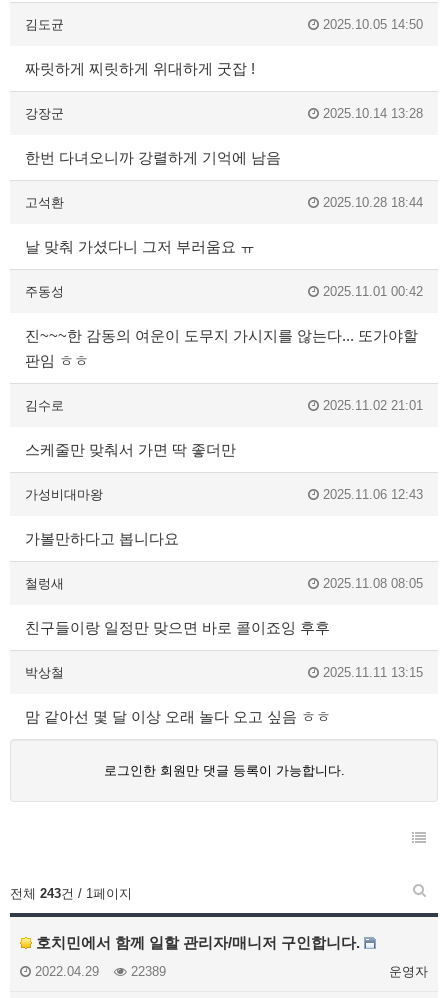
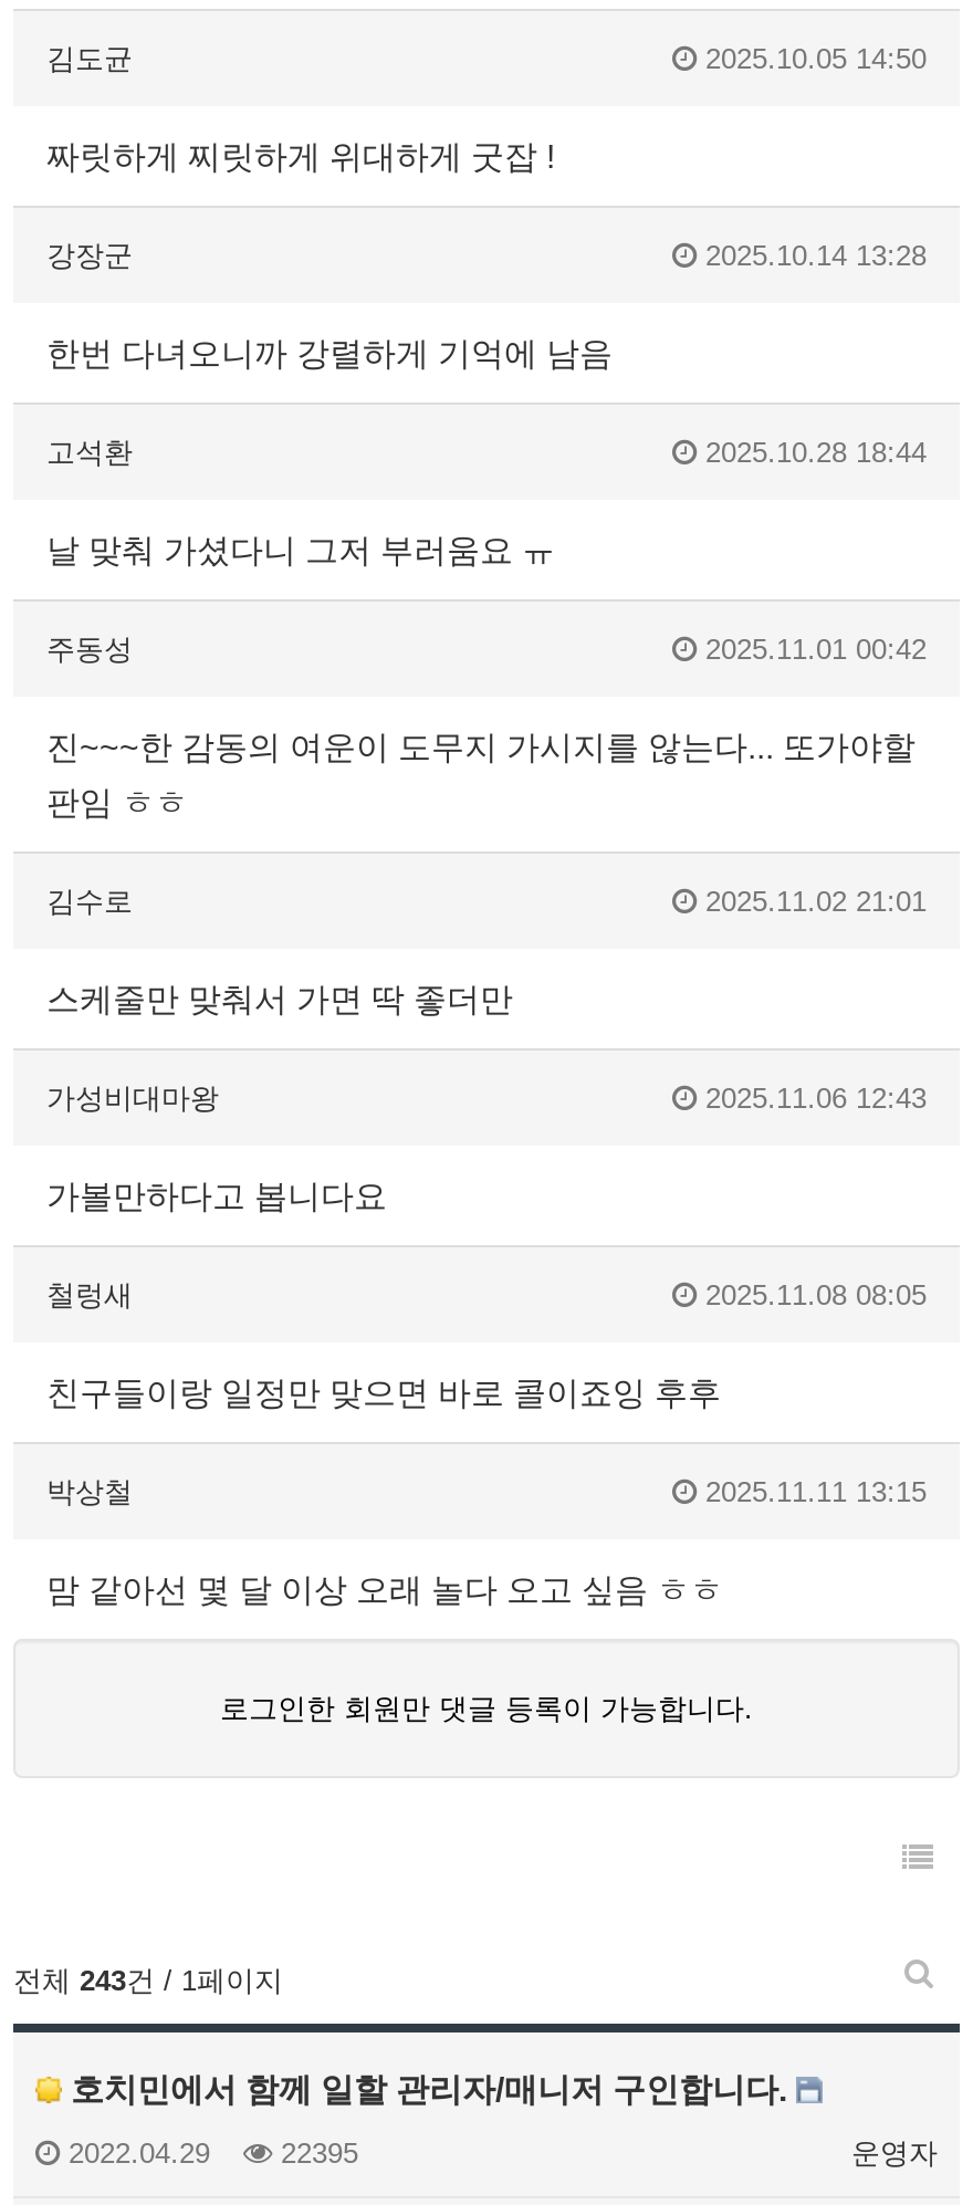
- 22389
+ 22395
